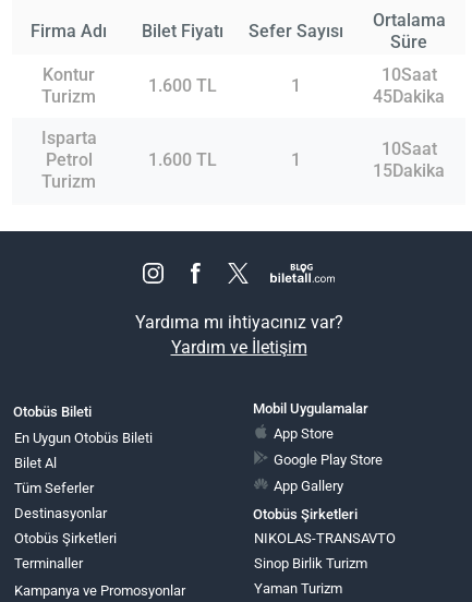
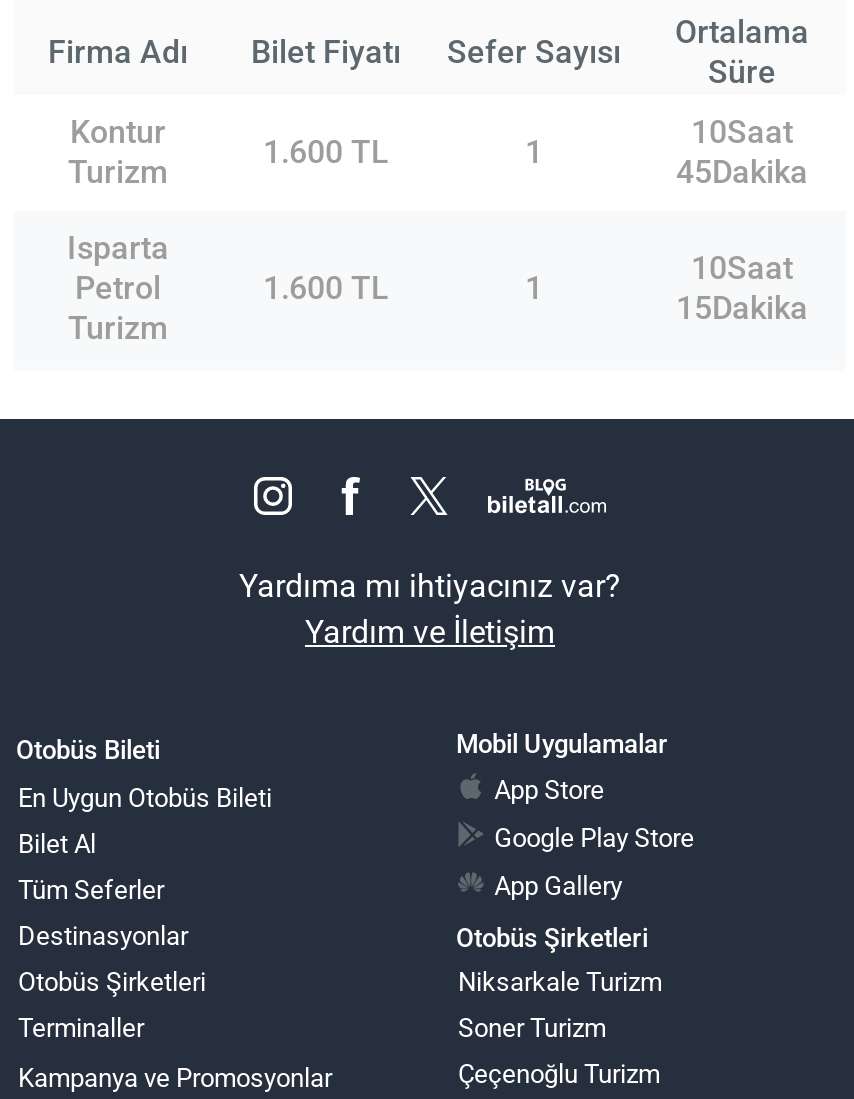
- NIKOLAS-TRANSAVTO
+ Niksarkale Turizm

- Sinop Birlik Turizm
+ Soner Turizm

- Yaman Turizm
+ Çeçenoğlu Turizm
